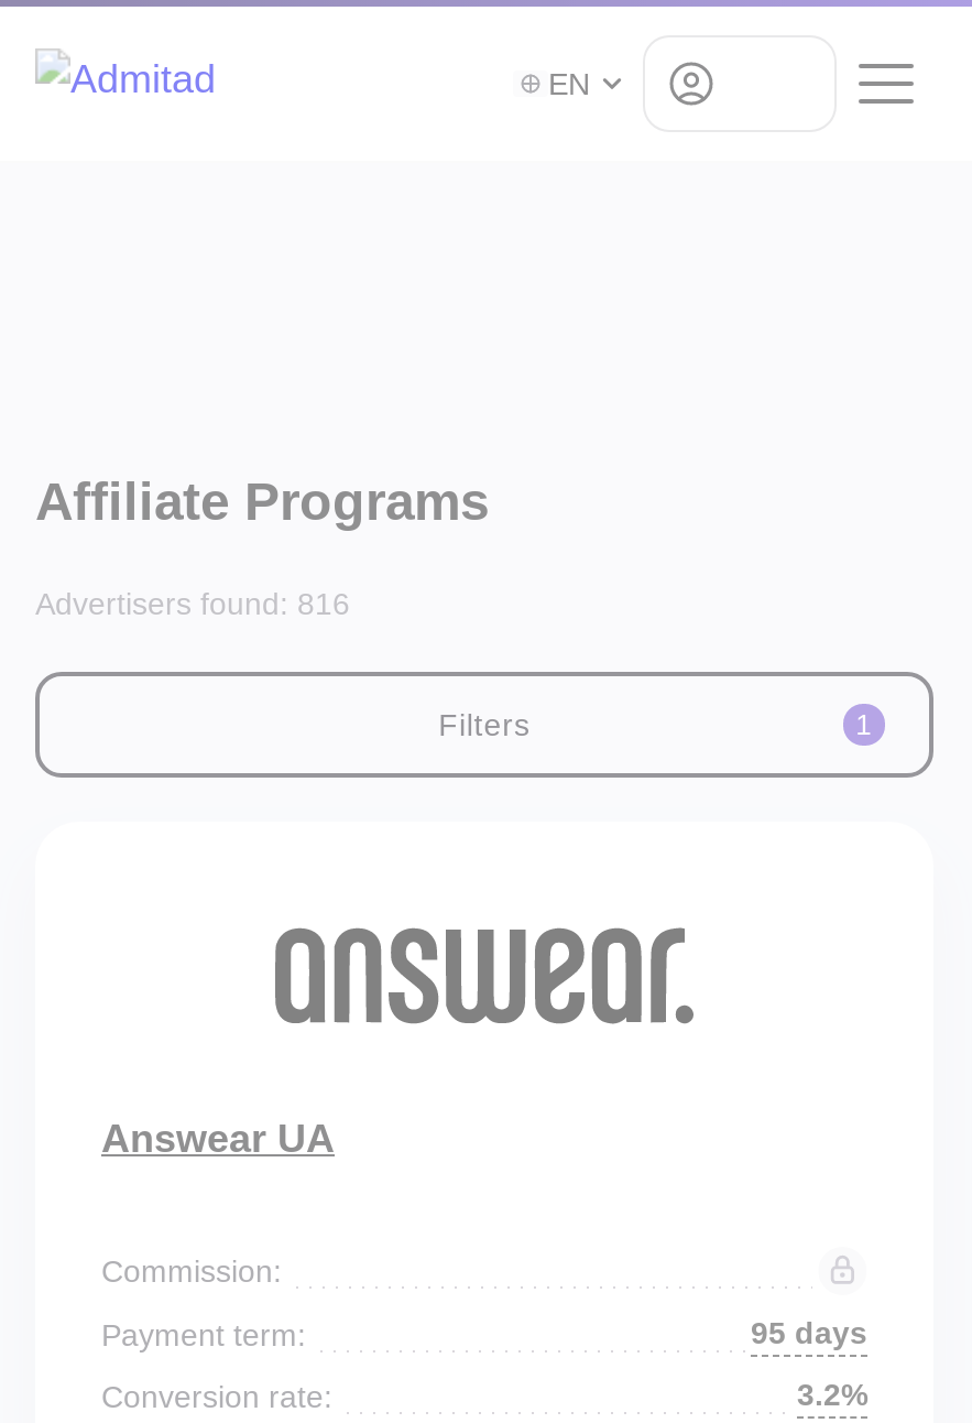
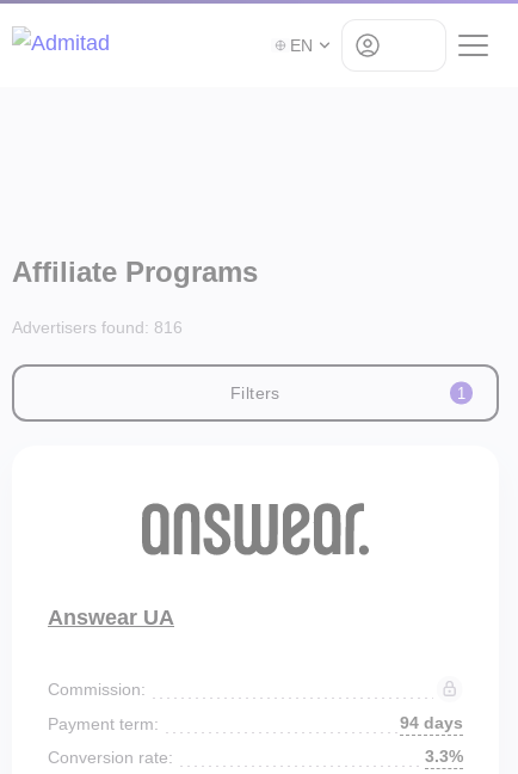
- 95 days
+ 94 days

- 3.2%
+ 3.3%
